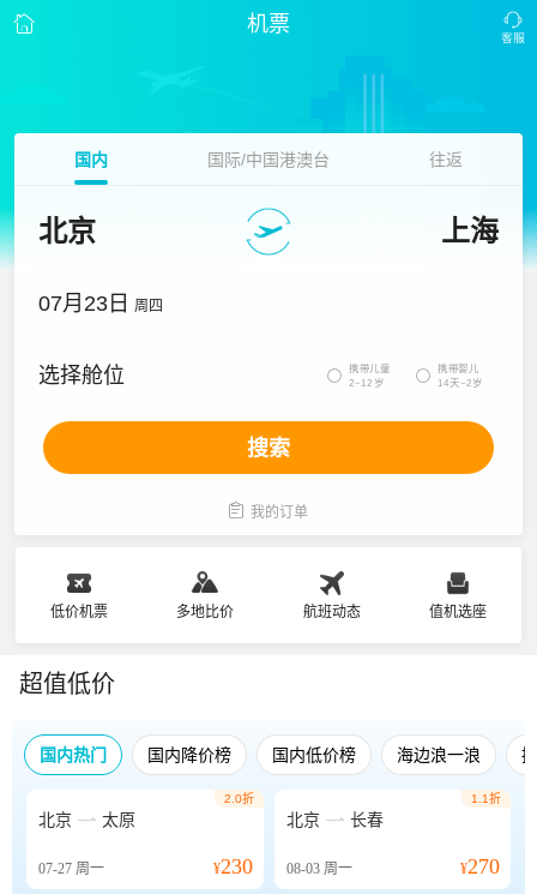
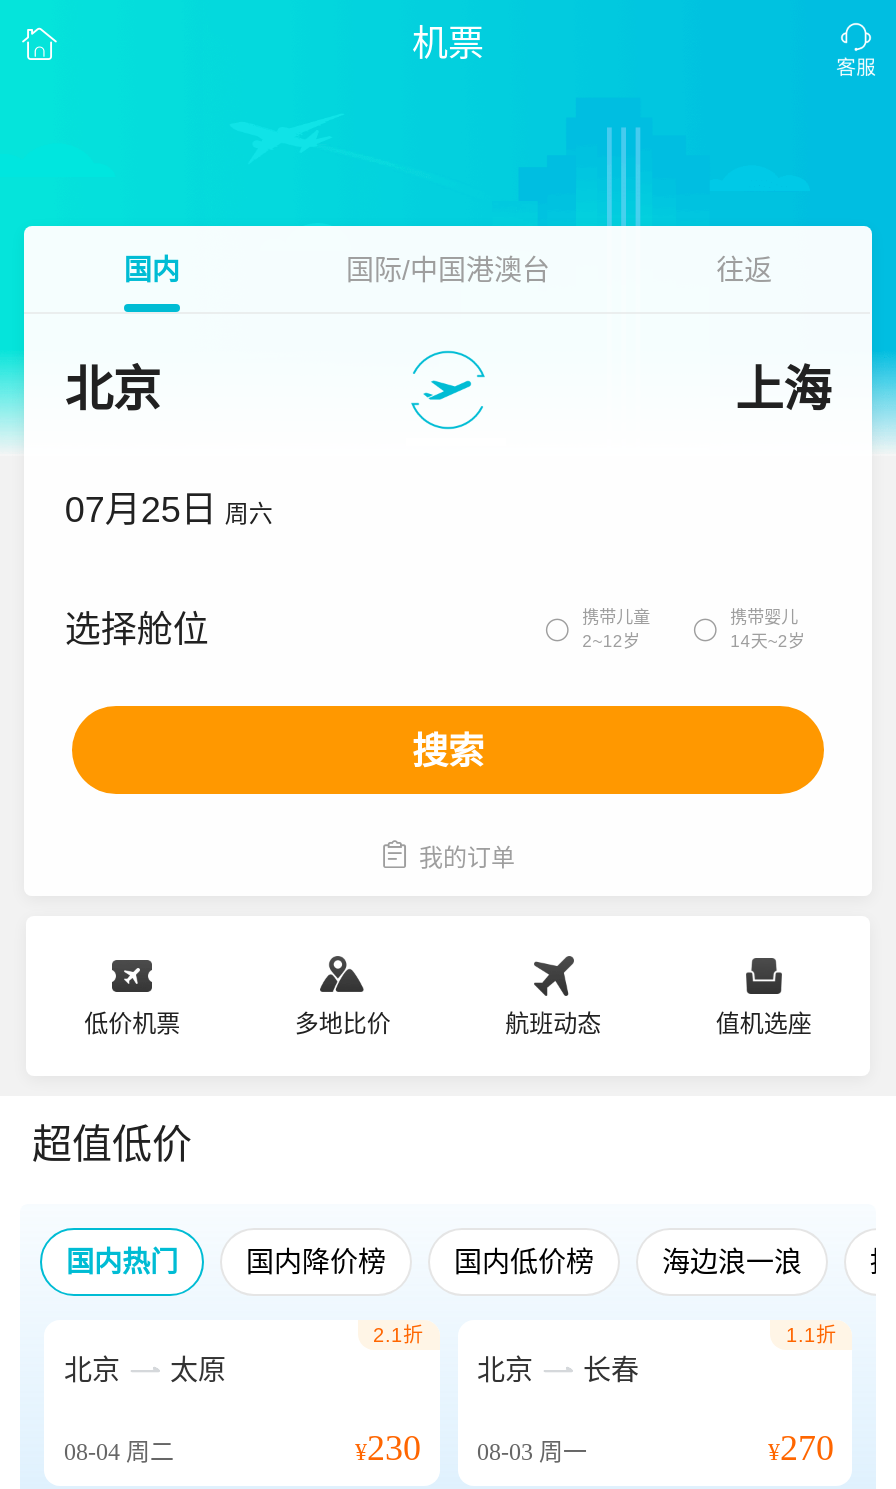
- 07月23日 周四
+ 07月25日 周六

- 2.0折
+ 2.1折

- 07-27周一
+ 08-04周二
